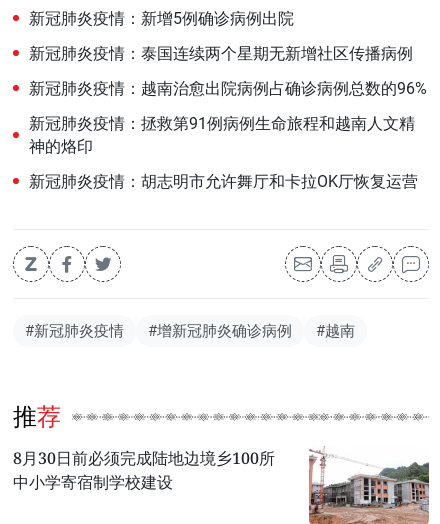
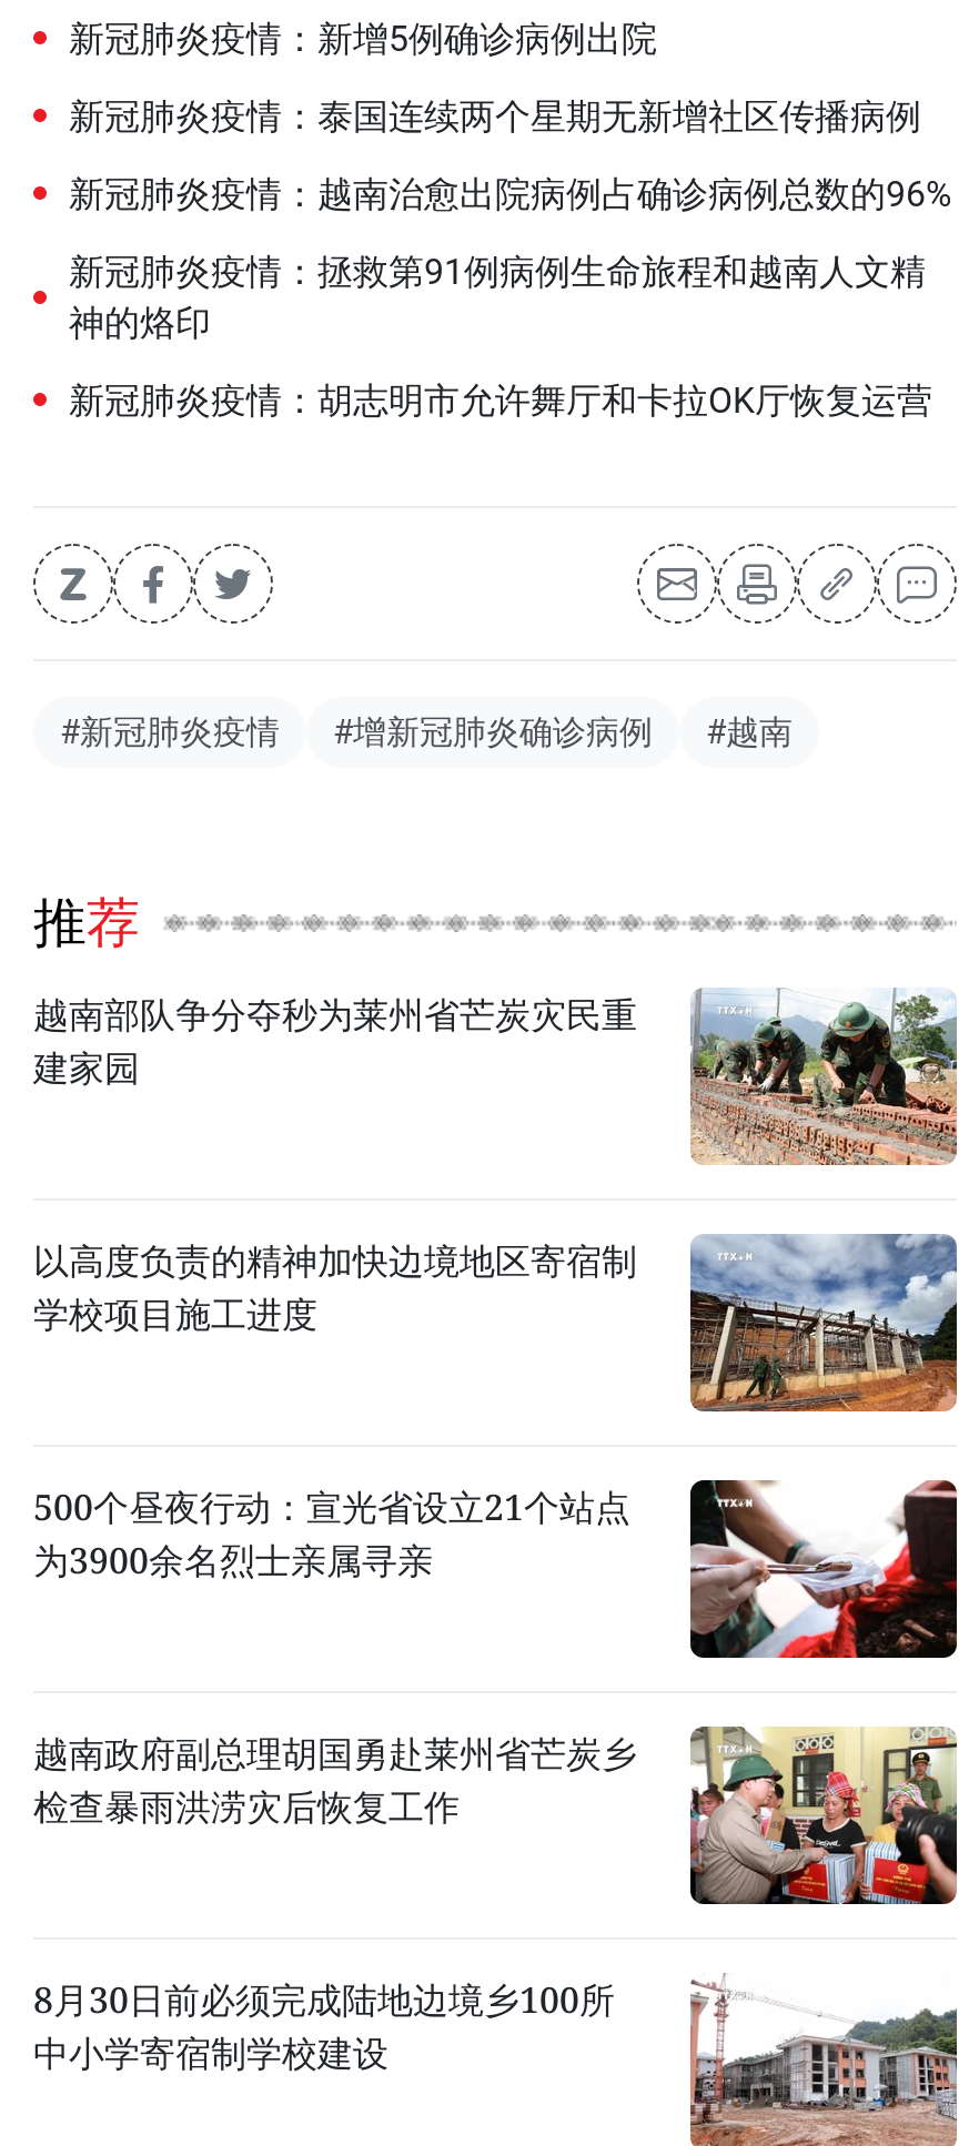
+ [image]
+ 越南部队争分夺秒为莱州省芒炭灾民重
+ 建家园

+ [image]
+ 以高度负责的精神加快边境地区寄宿制
+ 学校项目施工进度

+ [image]
+ 500个昼夜行动：宣光省设立21个站点
+ 为3900余名烈士亲属寻亲

+ [image]
+ 越南政府副总理胡国勇赴莱州省芒炭乡
+ 检查暴雨洪涝灾后恢复工作
